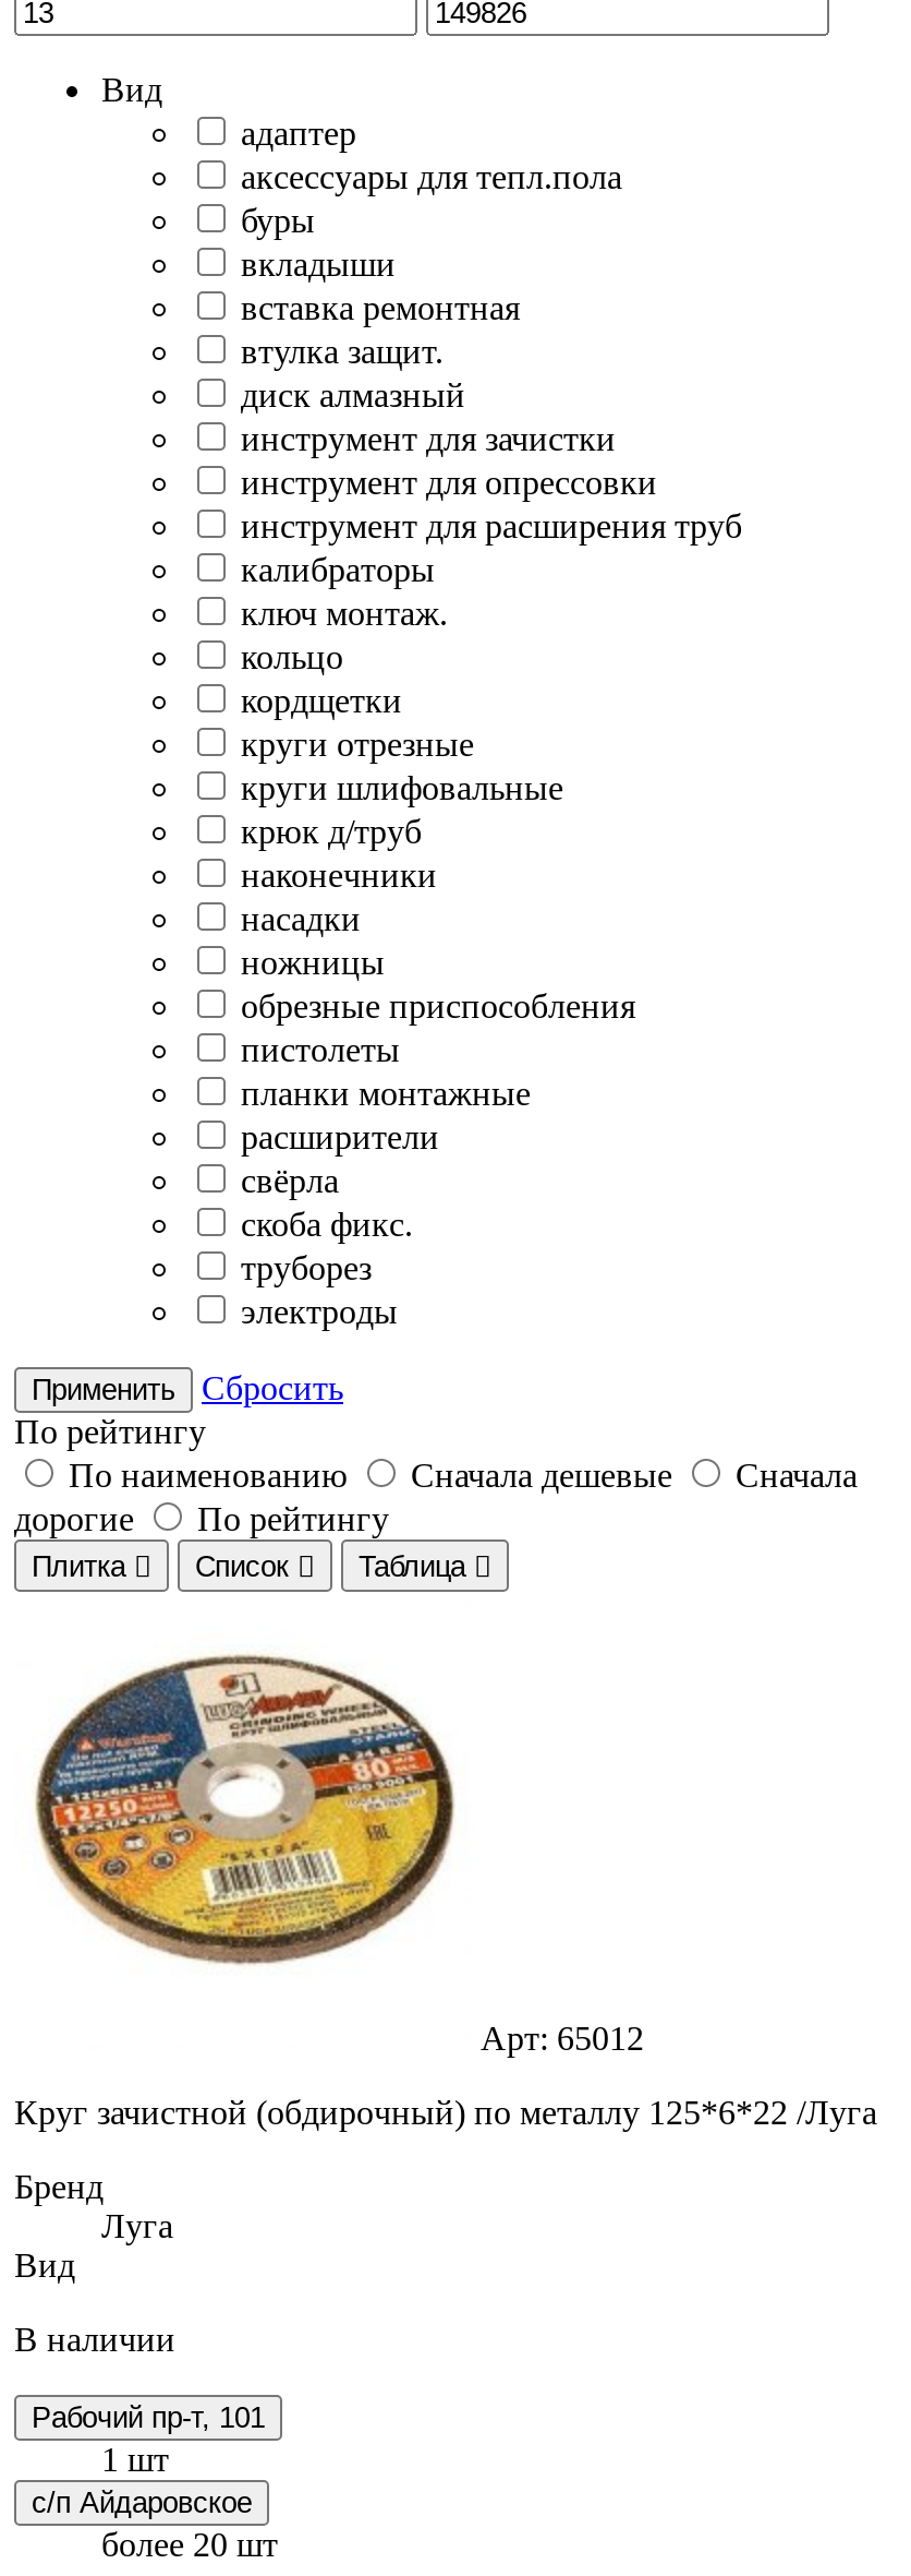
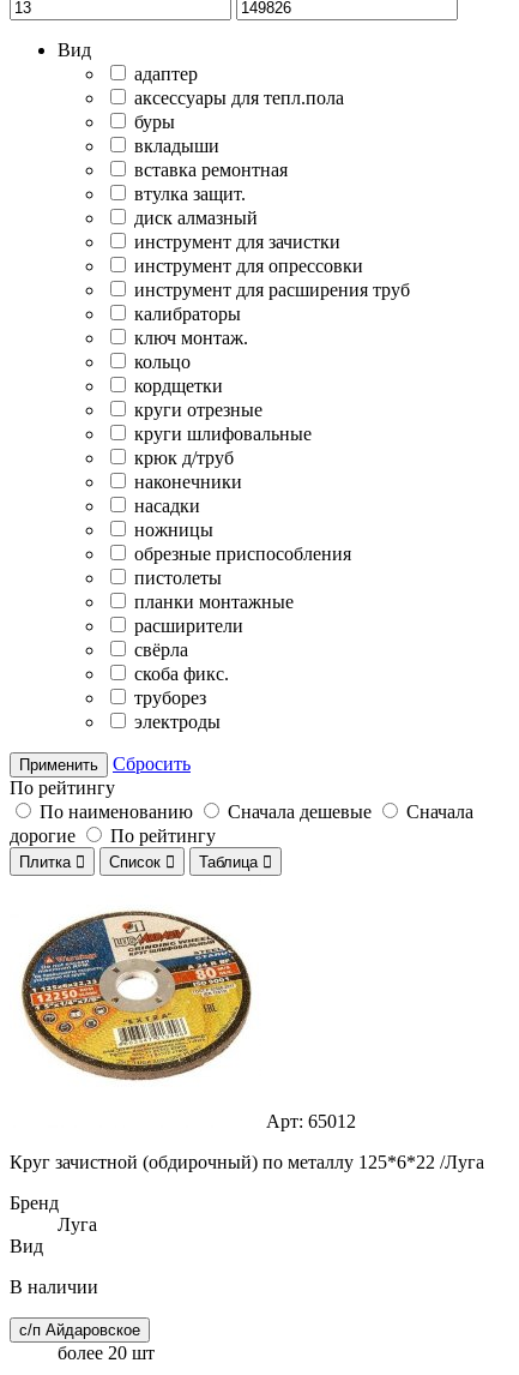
- Рабочий пр-т, 101
- 1 шт
